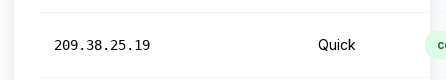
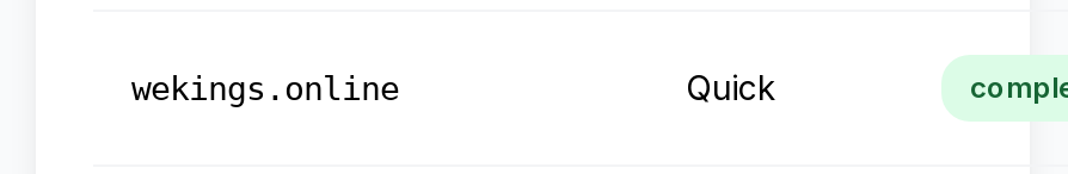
- 209.38.25.19
+ wekings.online
